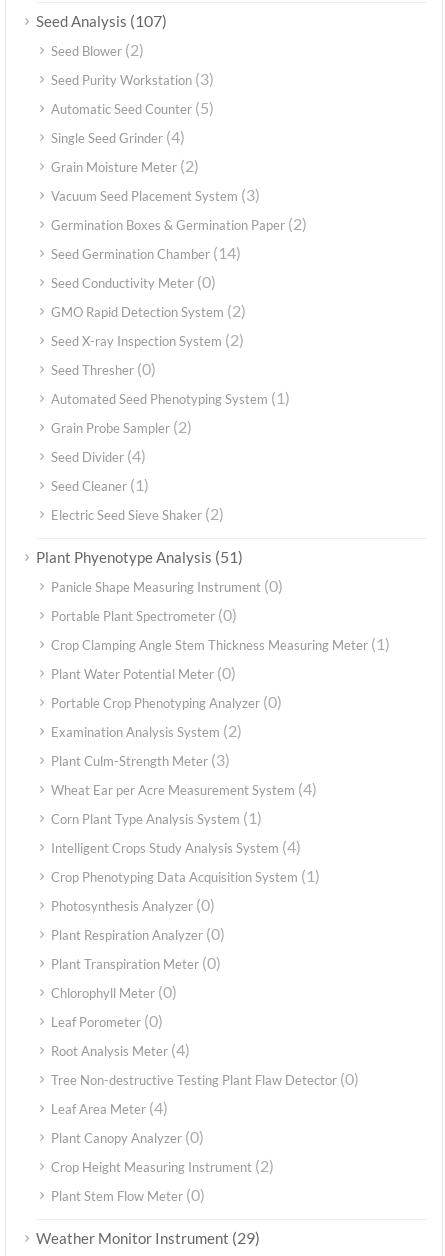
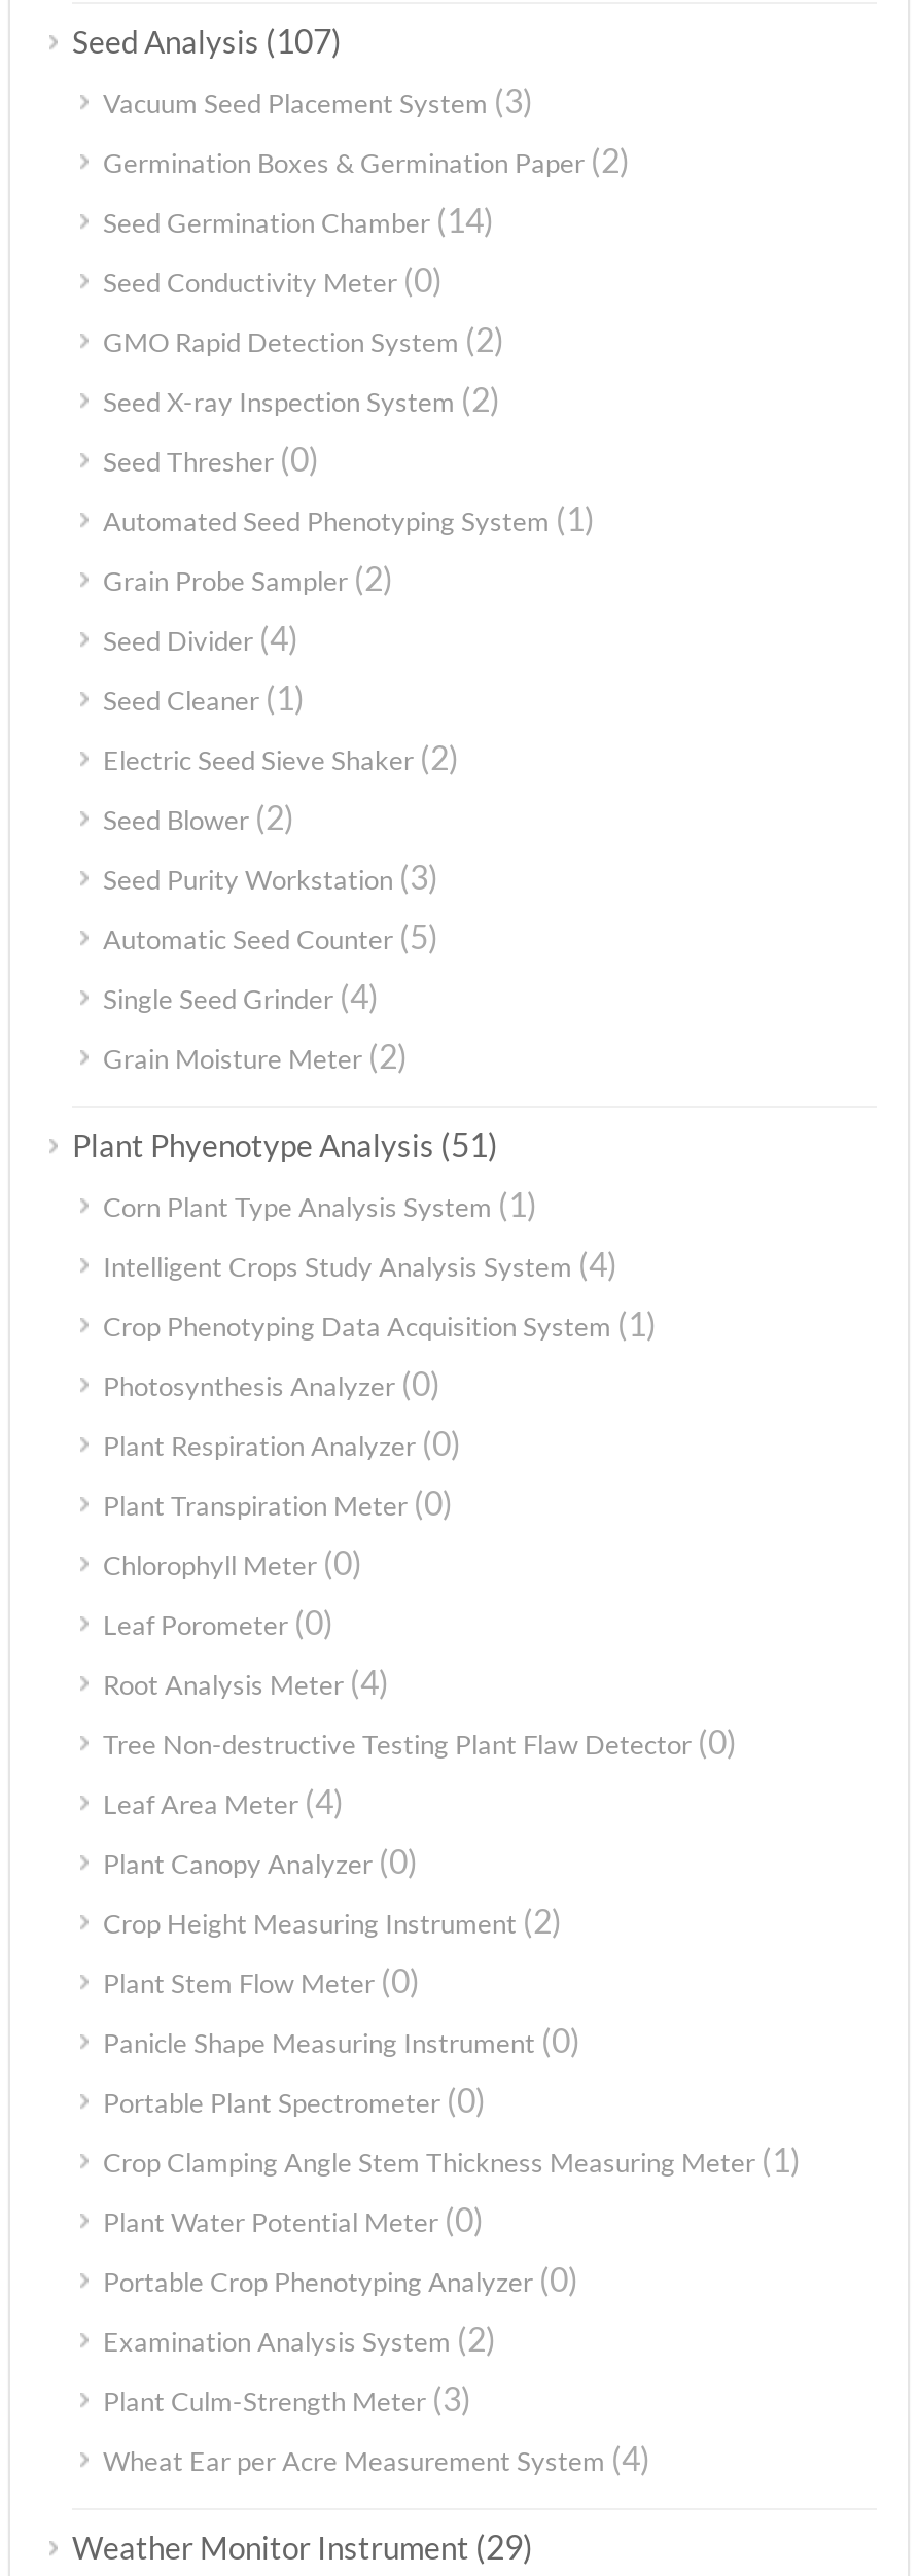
moved down: Seed Blower (2) | Seed Purity Workstation (3) | Automatic Seed Counter (5) | Single Seed Grinder (4) | Grain Moisture Meter (2)

moved up: Vacuum Seed Placement System (3) | Germination Boxes & Germination Paper (2) | Seed Germination Chamber (14) | ... | Seed Cleaner (1) | Electric Seed Sieve Shaker (2)

moved down: Panicle Shape Measuring Instrument (0) | Portable Plant Spectrometer (0) | Crop Clamping Angle Stem Thickness Measuring Meter (1) | Plant Water Potential Meter (0) | Portable Crop Phenotyping Analyzer (0) | Examination Analysis System (2) | Plant Culm-Strength Meter (3) | Wheat Ear per Acre Measurement System (4)

moved up: Corn Plant Type Analysis System (1) | Intelligent Crops Study Analysis System (4) | Crop Phenotyping Data Acquisition System (1) | ... | Crop Height Measuring Instrument (2) | Plant Stem Flow Meter (0)
